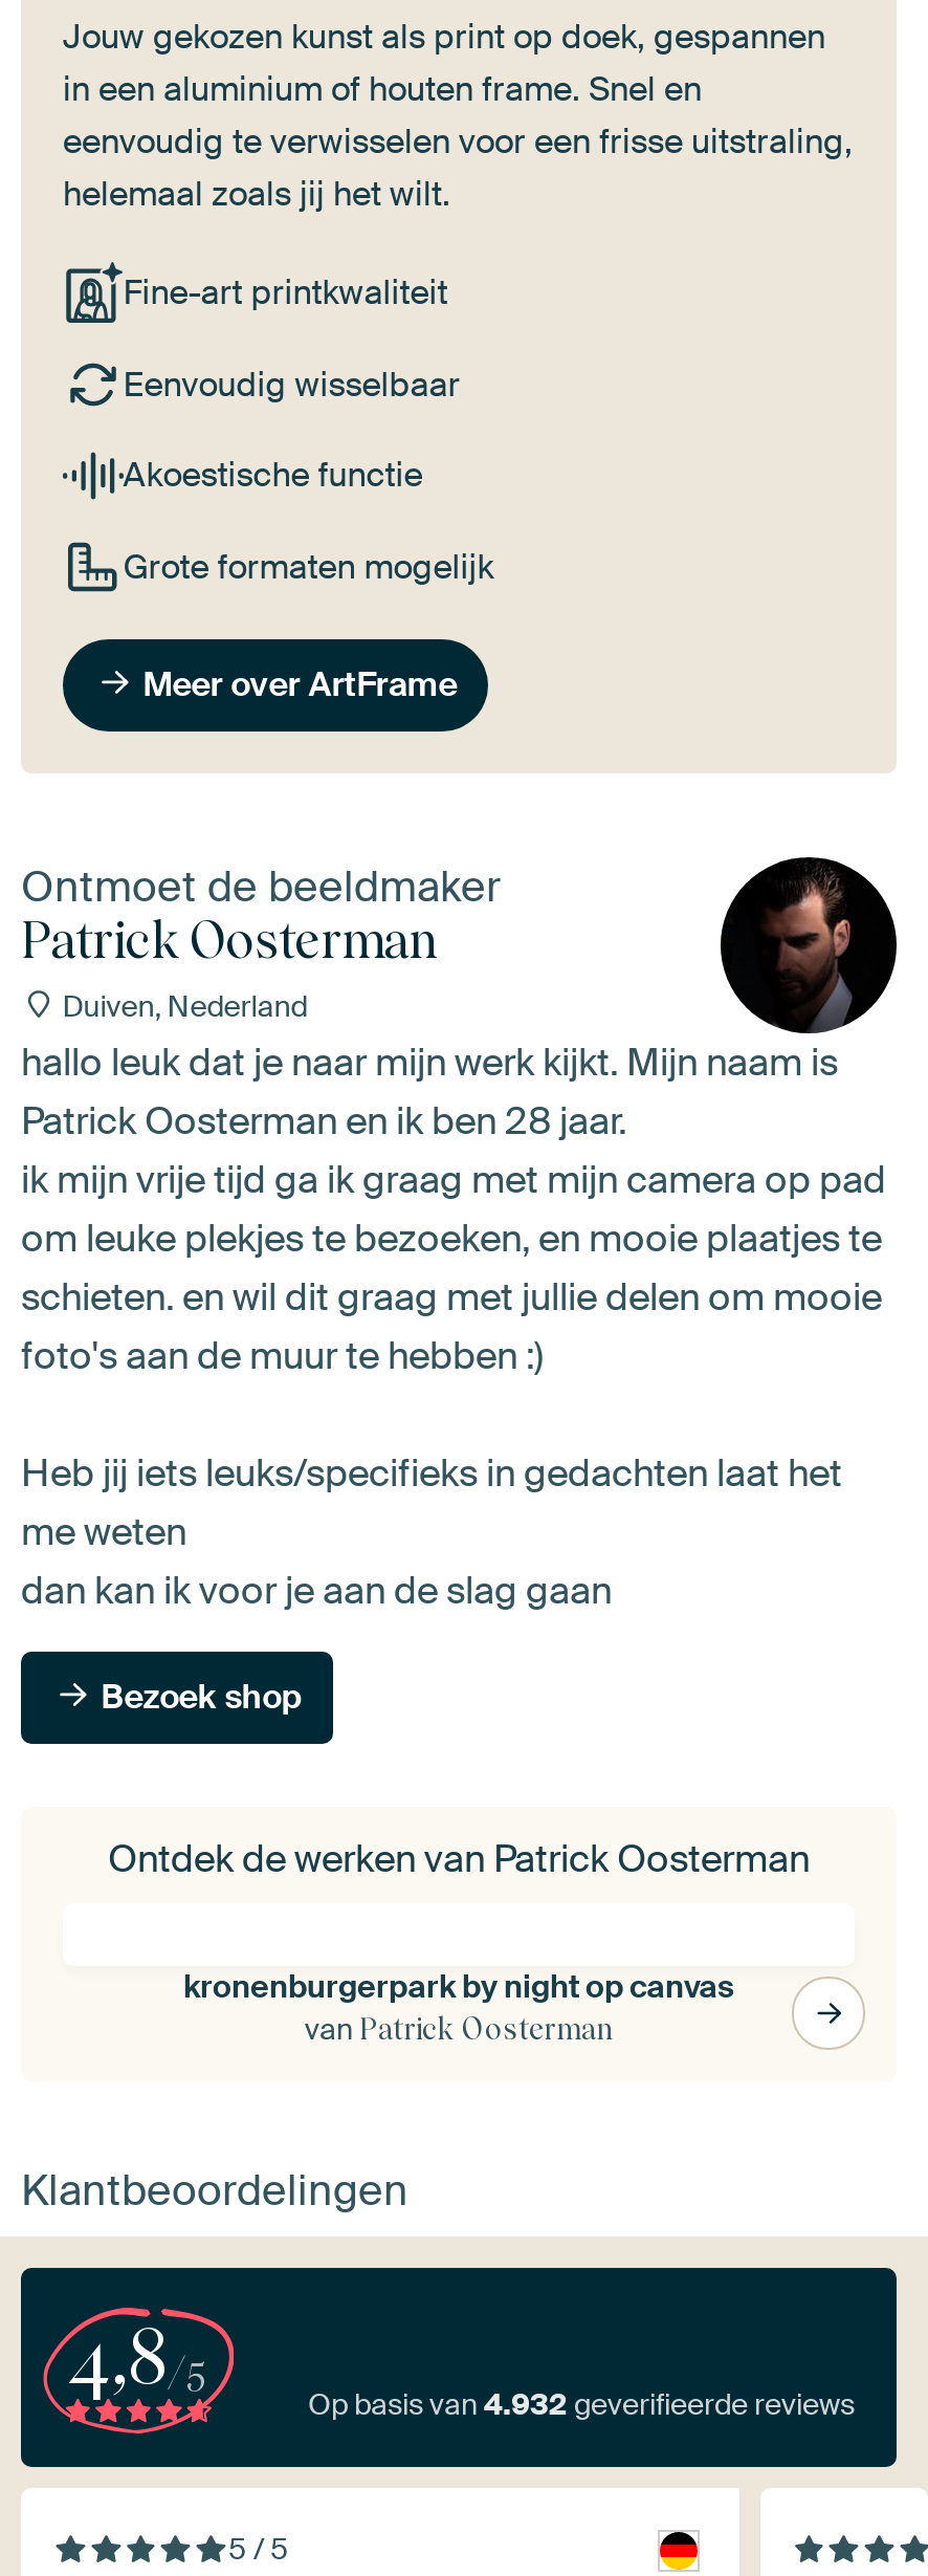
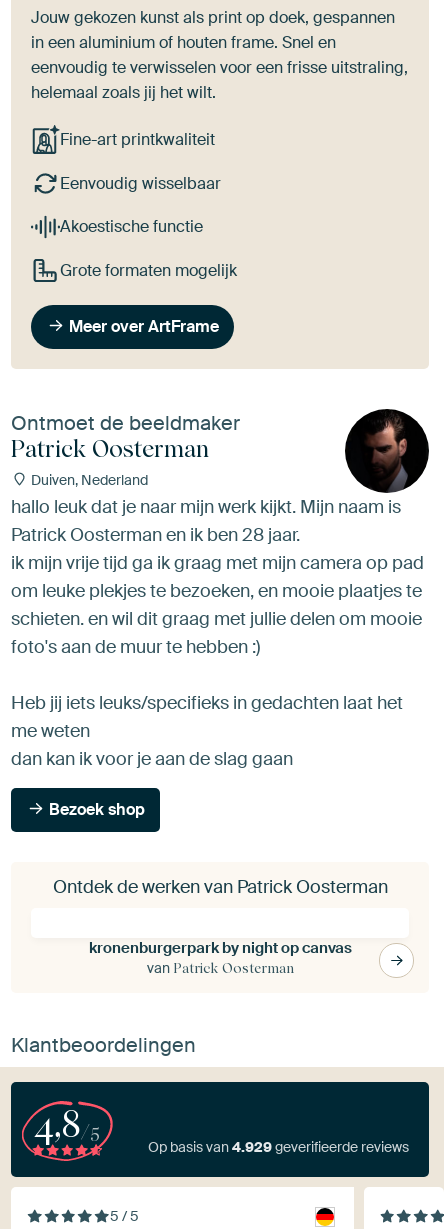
- Op basis van 4.932 geverifieerde reviews
+ Op basis van 4.929 geverifieerde reviews
